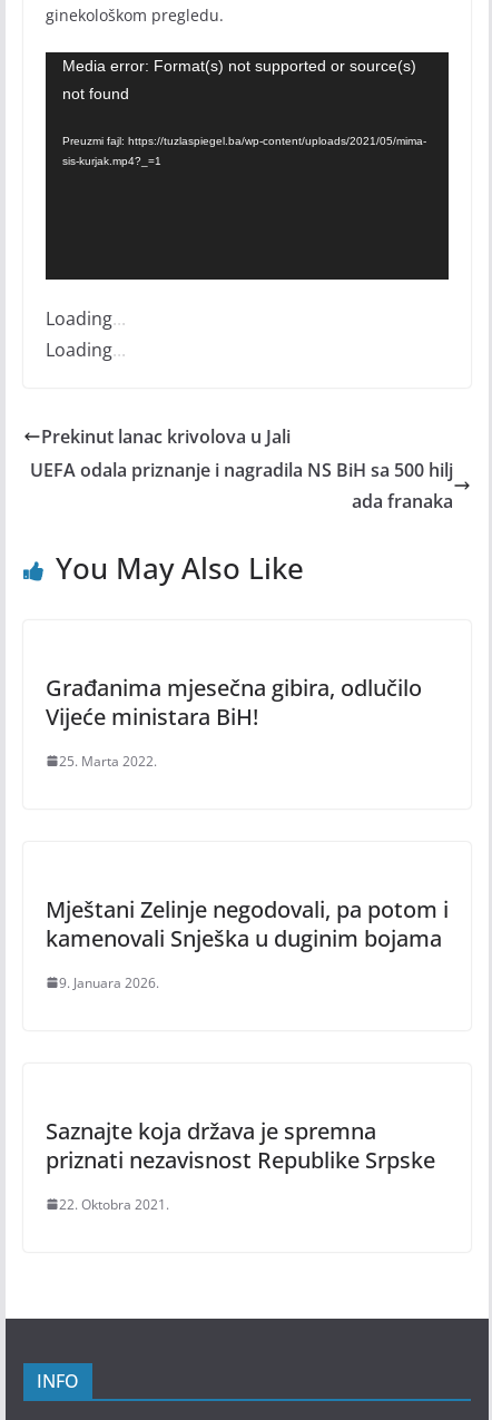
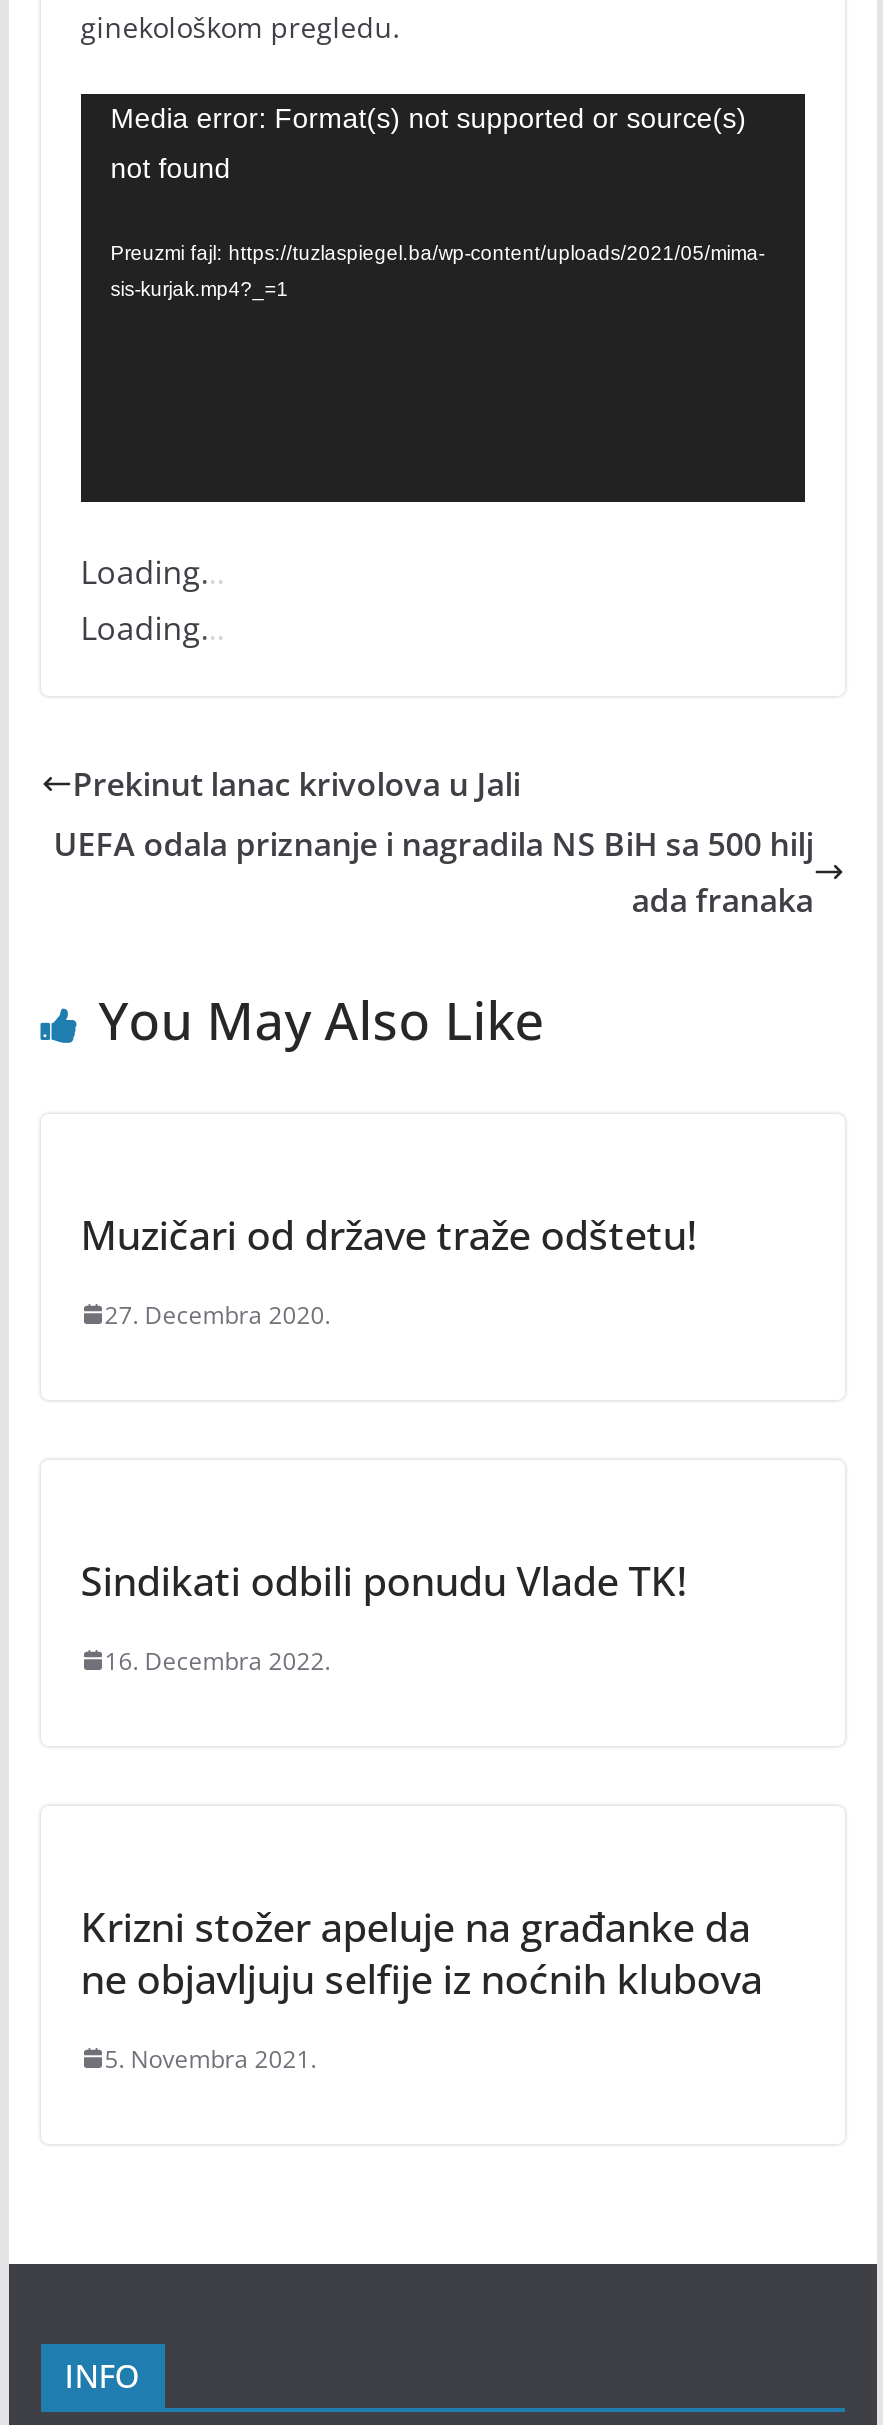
- Građanima mjesečna gibira, odlučilo
- Vijeće ministara BiH!
+ Muzičari od države traže odštetu!

- 25. Marta 2022.
+ 27. Decembra 2020.

- Mještani Zelinje negodovali, pa potom i
- kamenovali Snješka u duginim bojama
+ Sindikati odbili ponudu Vlade TK!

- 9. Januara 2026.
+ 16. Decembra 2022.

- Saznajte koja država je spremna
- priznati nezavisnost Republike Srpske
+ Krizni stožer apeluje na građanke da
+ ne objavljuju selfije iz noćnih klubova

- 22. Oktobra 2021.
+ 5. Novembra 2021.
